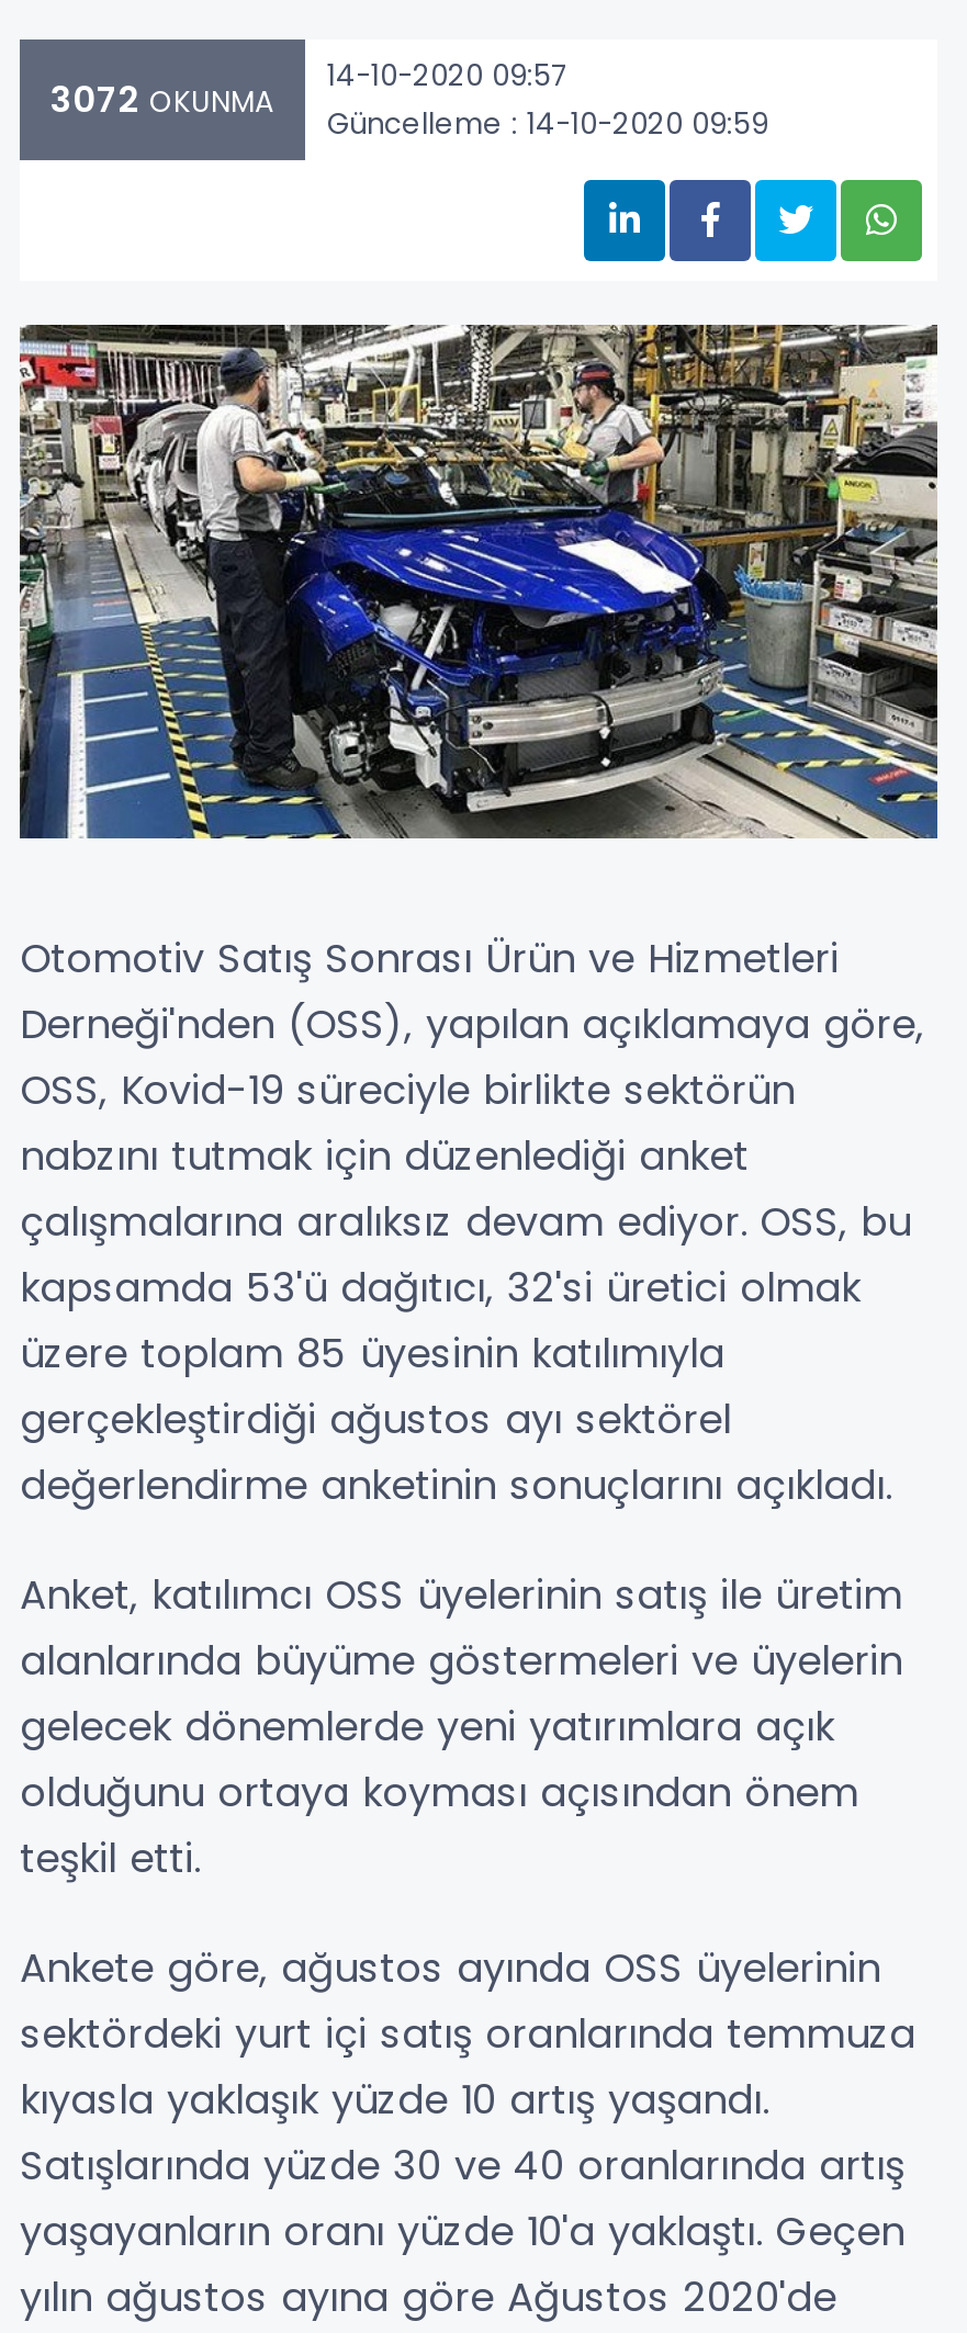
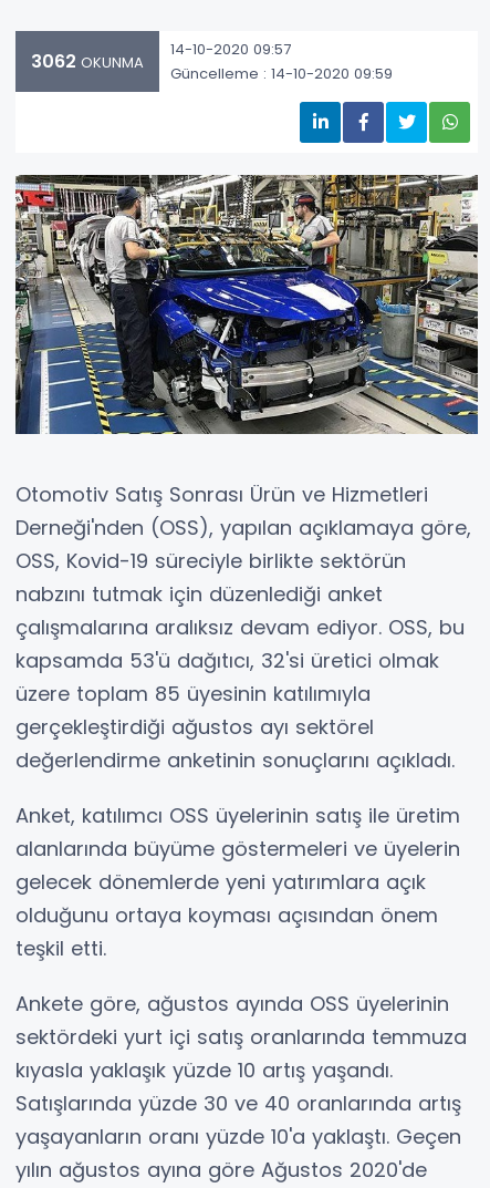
- 3072 OKUNMA 14-10-2020 09:57 Güncelleme : 14-10-2020 09:59
+ 3062 OKUNMA 14-10-2020 09:57 Güncelleme : 14-10-2020 09:59
